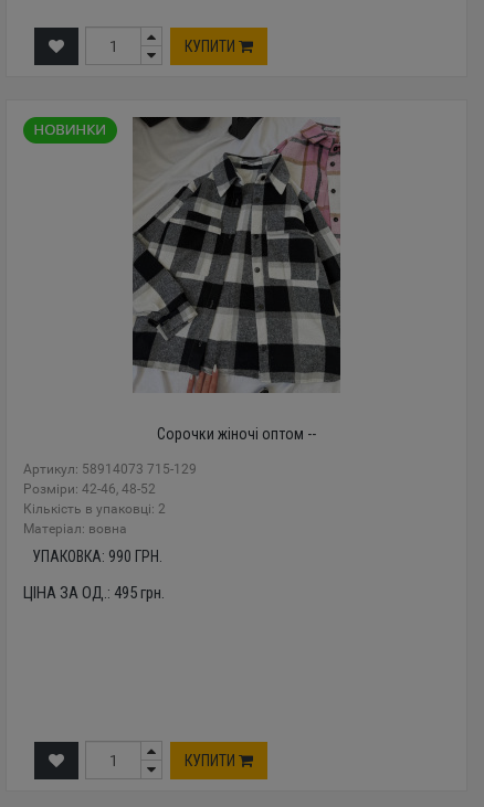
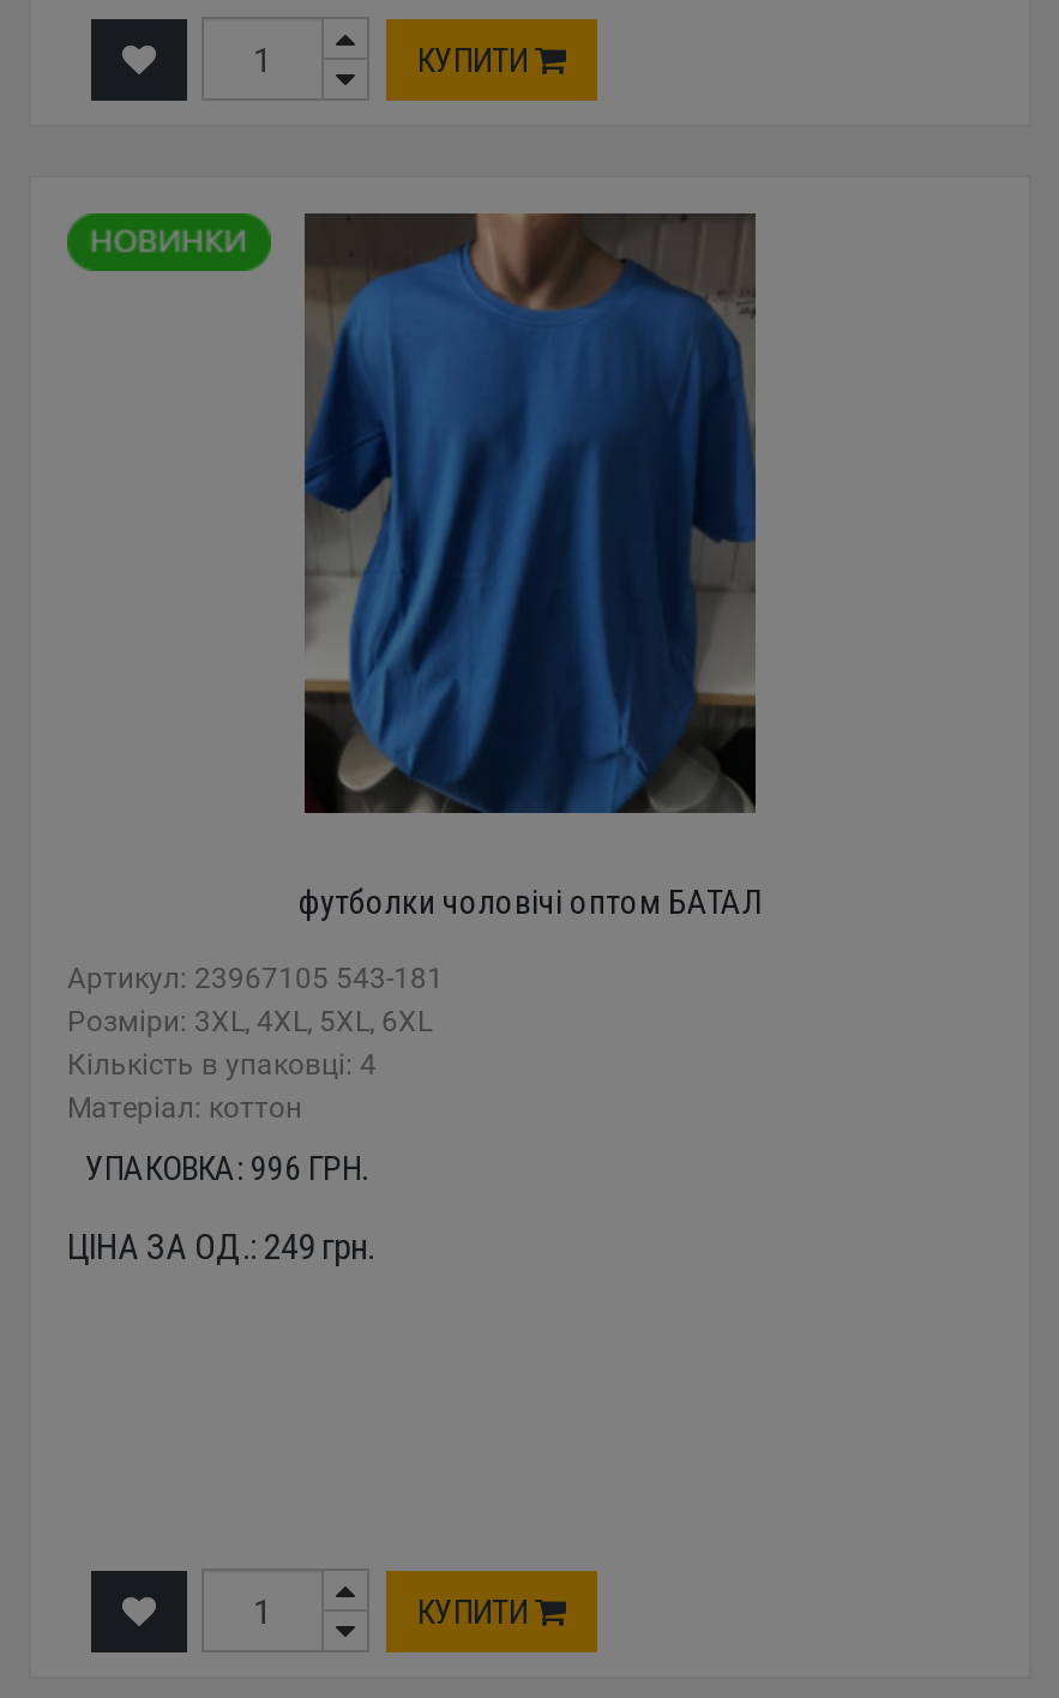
- [image]
- Сорочки жіночі оптом --
+ [image]
+ футболки чоловічі оптом БАТАЛ

- Артикул: 58914073 715-129
- Розміри: 42-46, 48-52
- Кількість в упаковці: 2
- Mатеріал: вовна
+ Артикул: 23967105 543-181
+ Розміри: 3XL, 4XL, 5XL, 6XL
+ Кількість в упаковці: 4
+ Mатеріал: коттон

- УПАКОВКА: 990 ГРН.
+ УПАКОВКА: 996 ГРН.

- ЦІНА ЗА ОД.: 495 грн.
+ ЦІНА ЗА ОД.: 249 грн.
